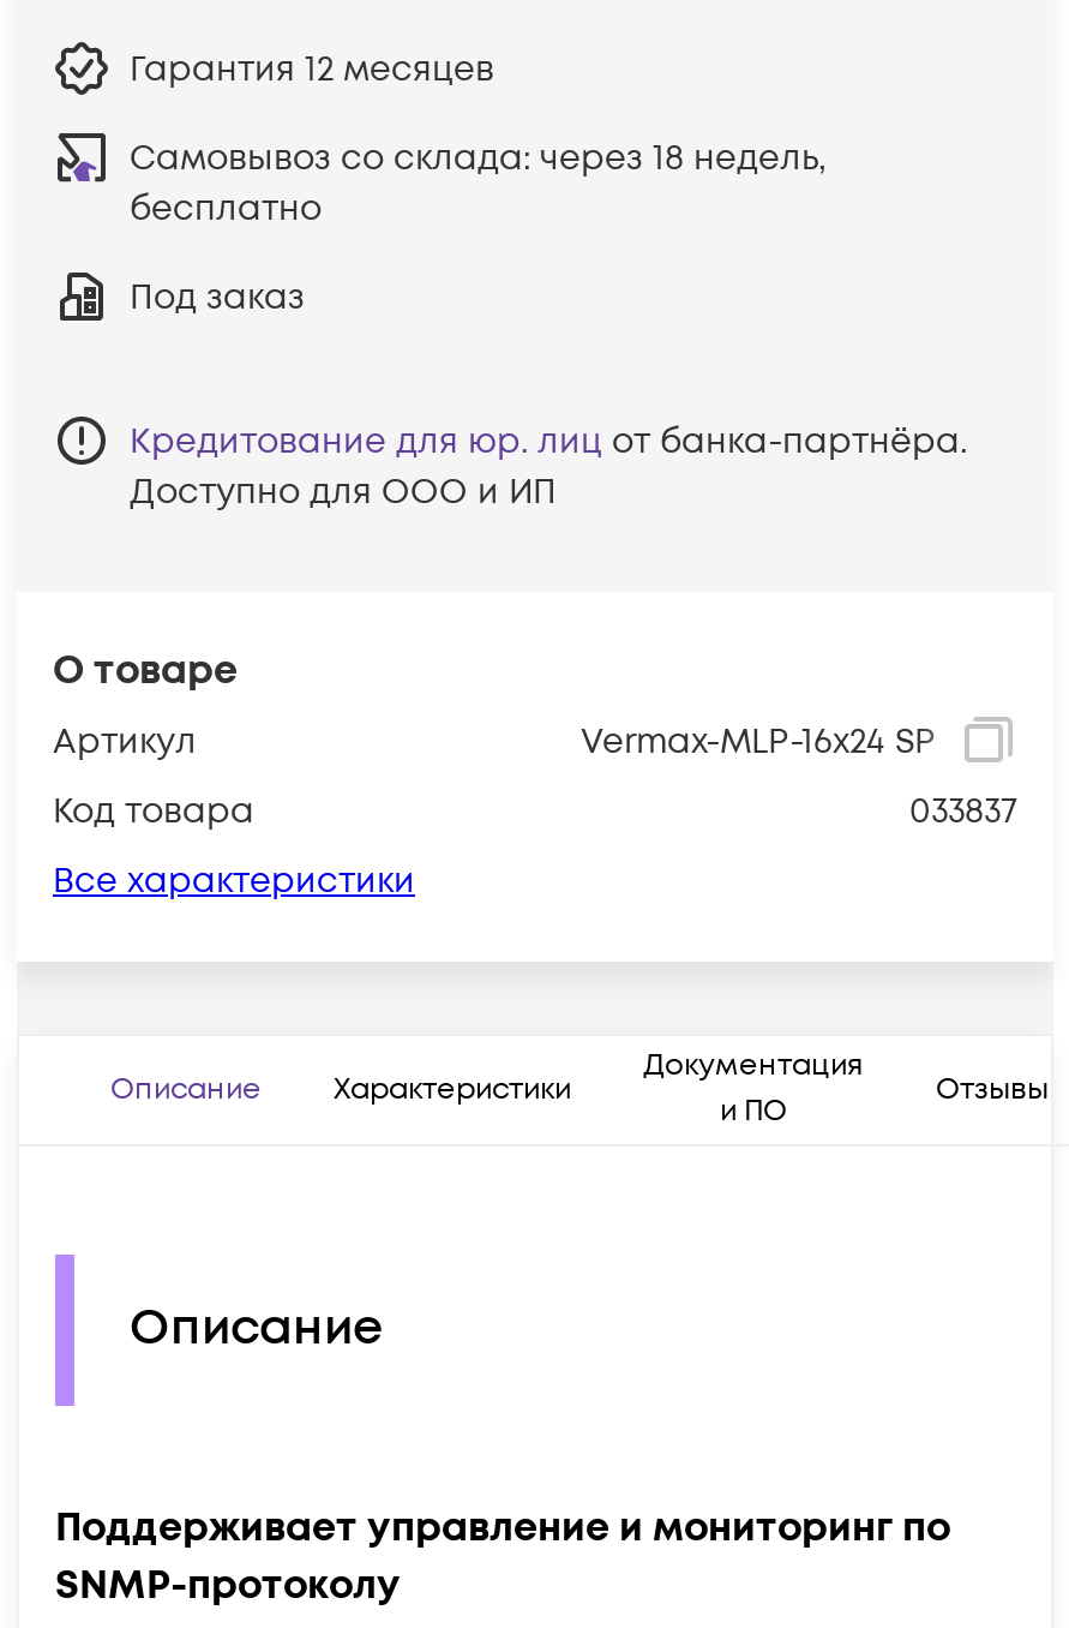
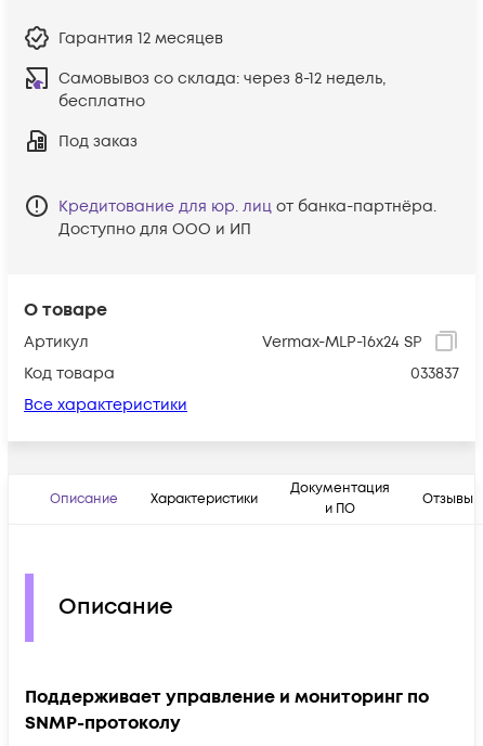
- Самовывоз со склада: через 18 недель,
+ Самовывоз со склада: через 8-12 недель,
